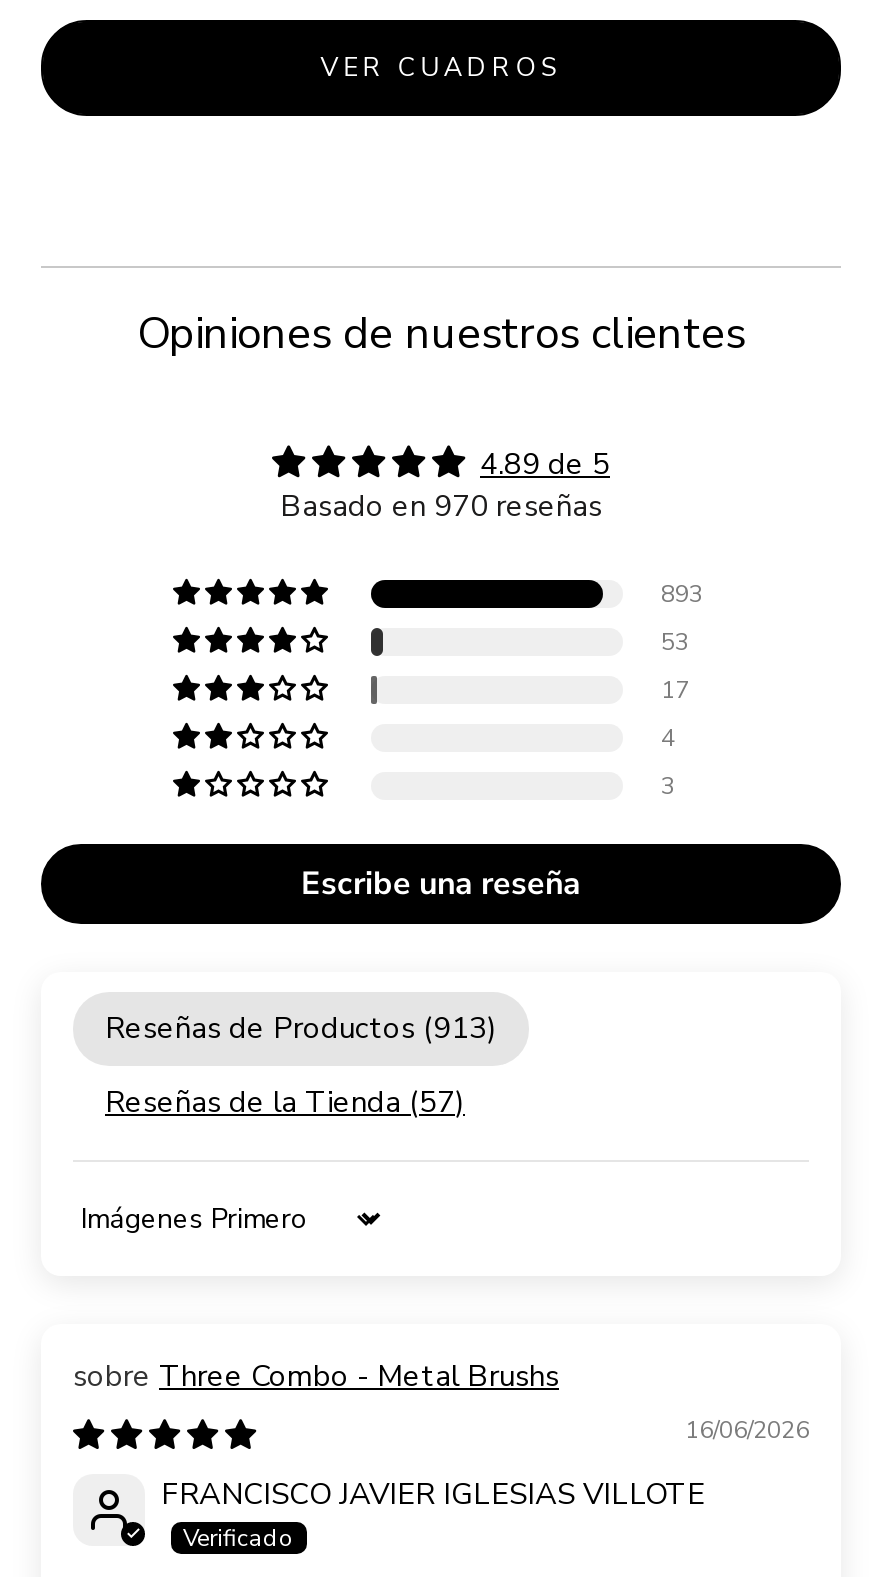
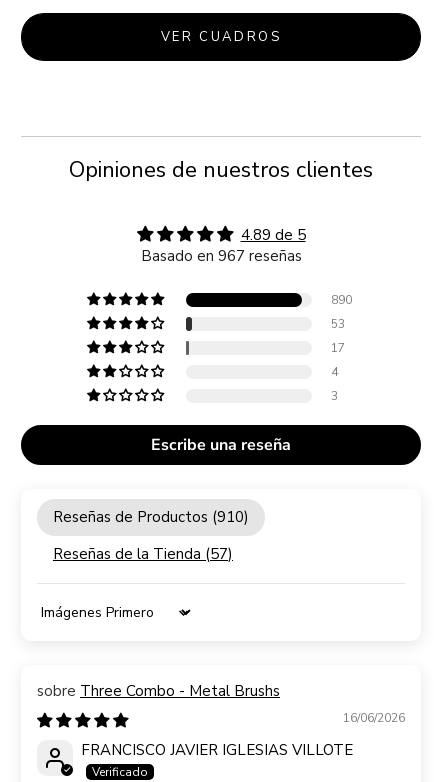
- Basado en 970 reseñas
+ Basado en 967 reseñas

- 893
+ 890

- Reseñas de Productos (913)
+ Reseñas de Productos (910)
